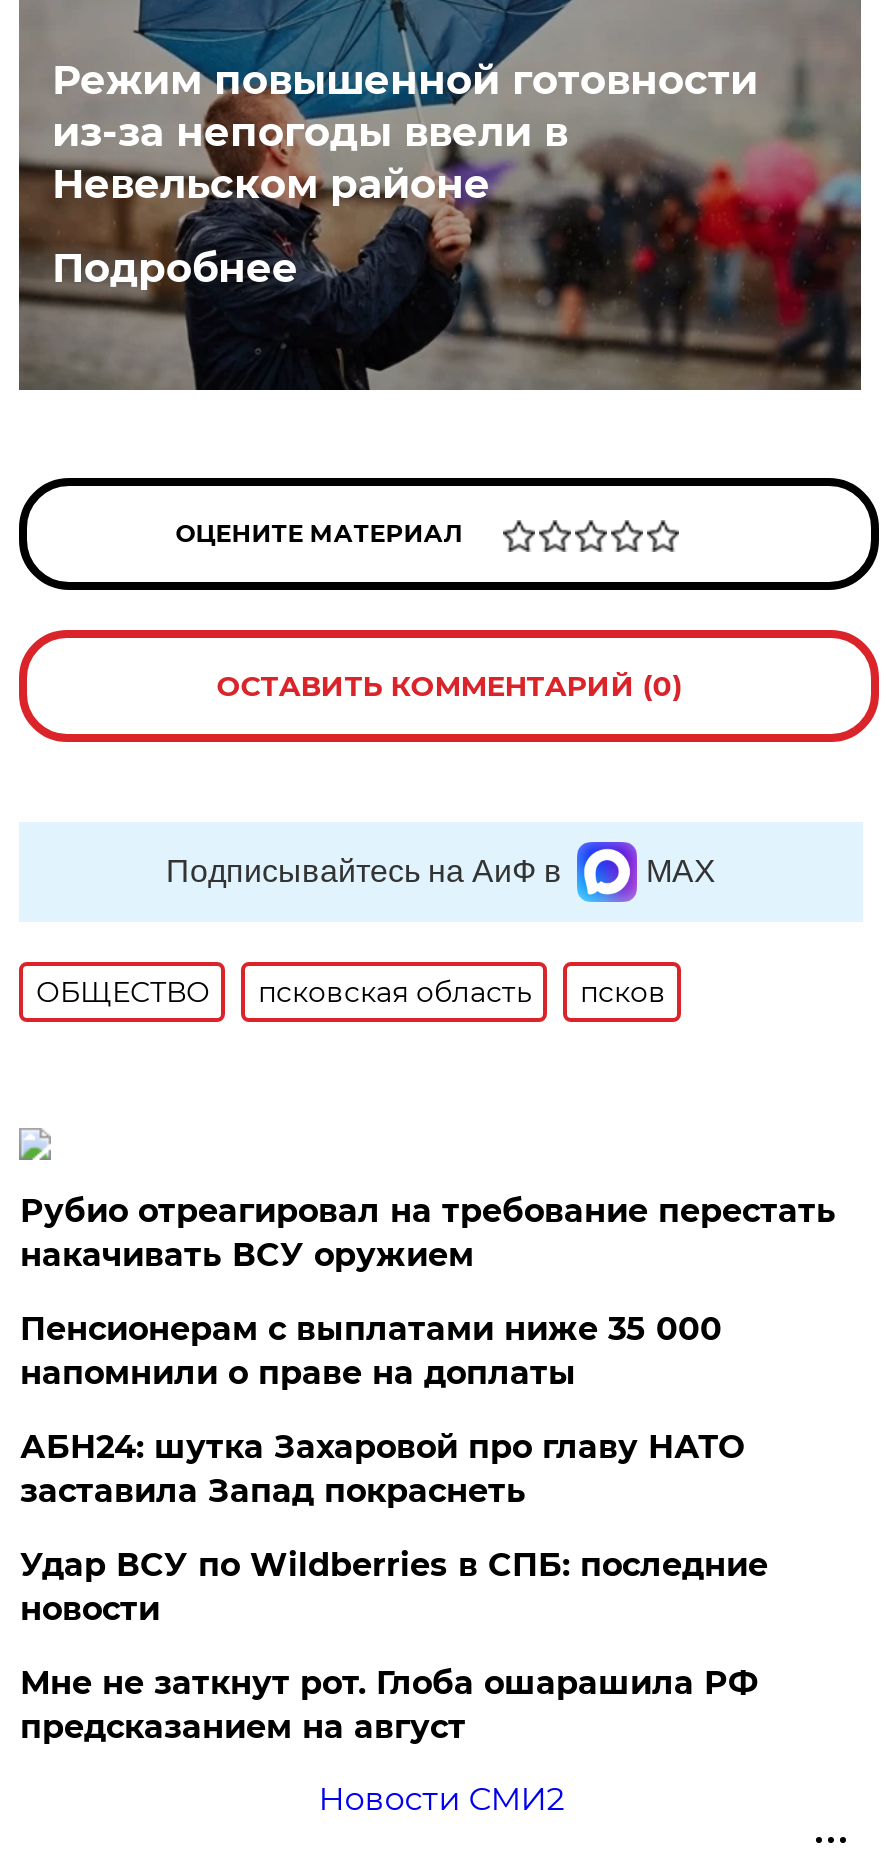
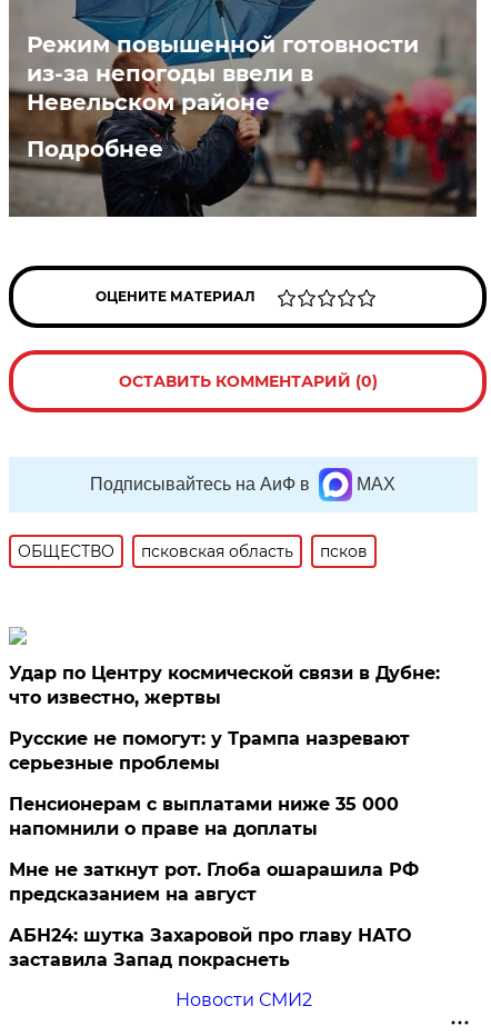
- Рубио отреагировал на требование перестать
- накачивать ВСУ оружием
+ Удар по Центру космической связи в Дубне:
+ что известно, жертвы
+ Русские не помогут: у Трампа назревают
+ серьезные проблемы

moved down: Пенсионерам с выплатами ниже 35 000 | напомнили о праве на доплаты

moved down: АБН24: шутка Захаровой про главу НАТО | заставила Запад покраснеть

- Удар ВСУ по Wildberries в СПБ: последние
- новости

moved up: Мне не заткнут рот. Глоба ошарашила РФ | предсказанием на август
